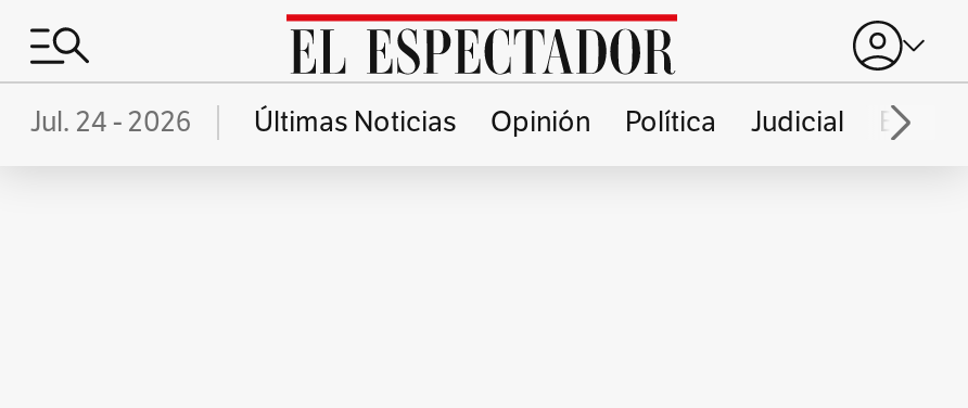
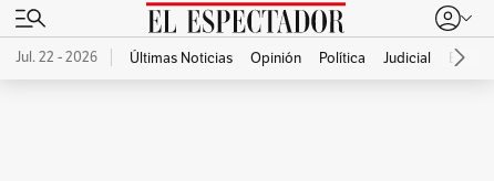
- Jul. 24 - 2026
+ Jul. 22 - 2026
